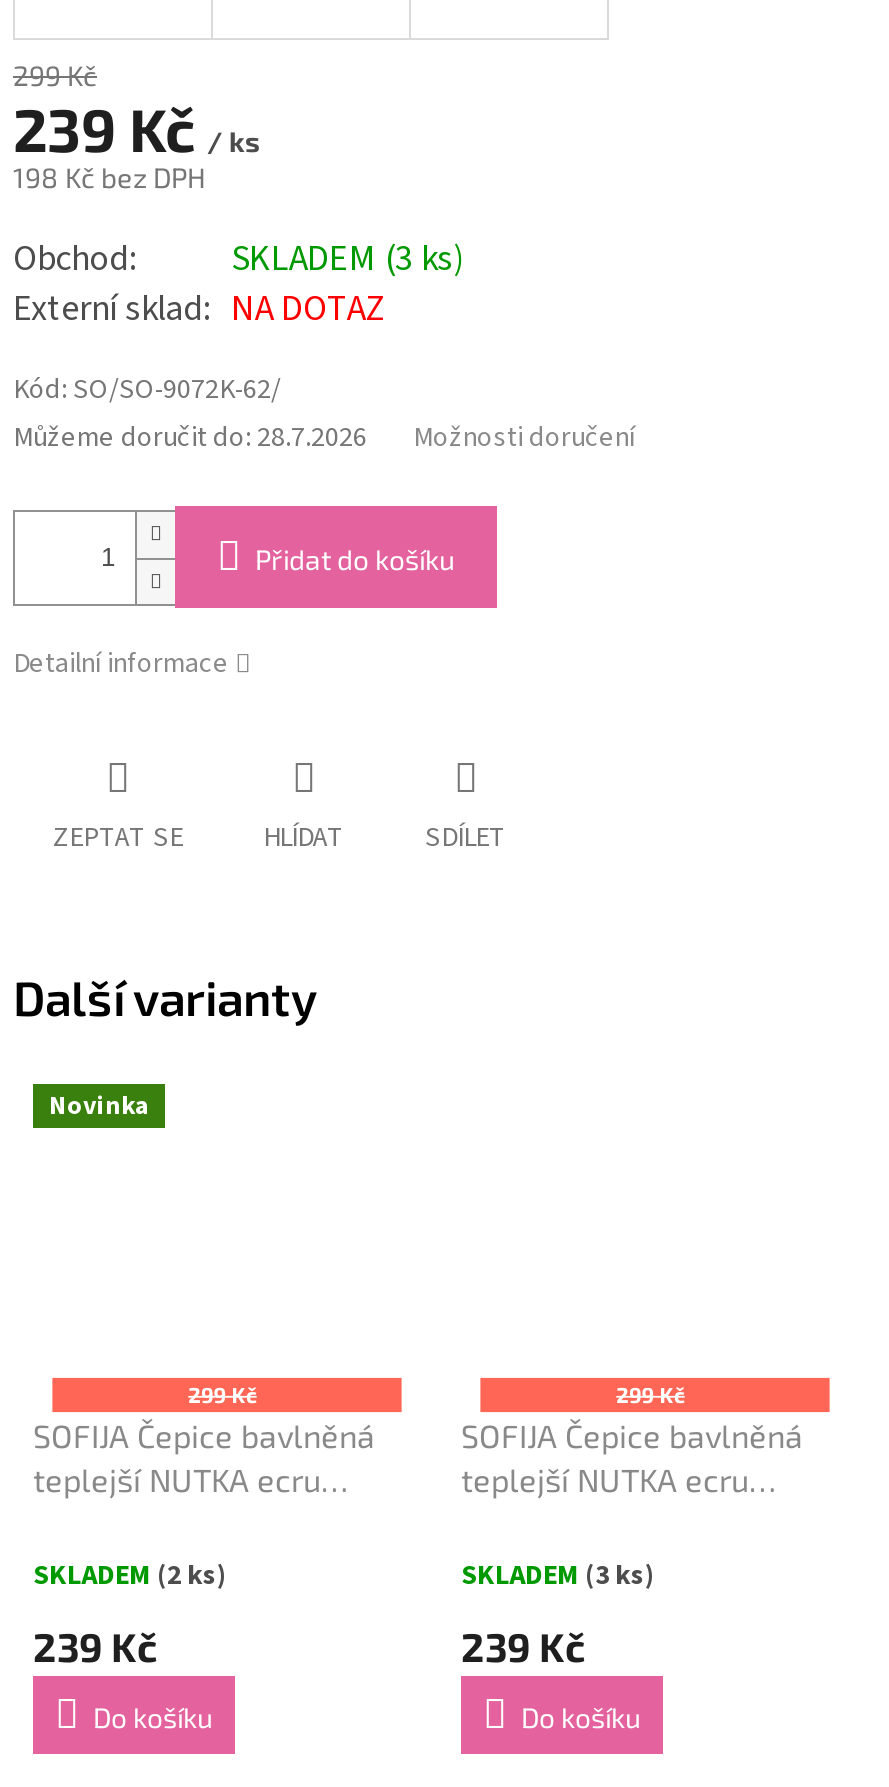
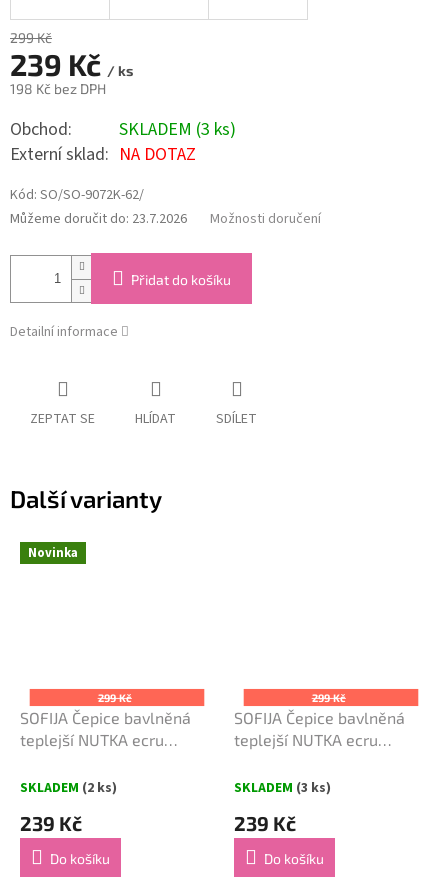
- Můžeme doručit do: 28.7.2026
+ Můžeme doručit do: 23.7.2026
